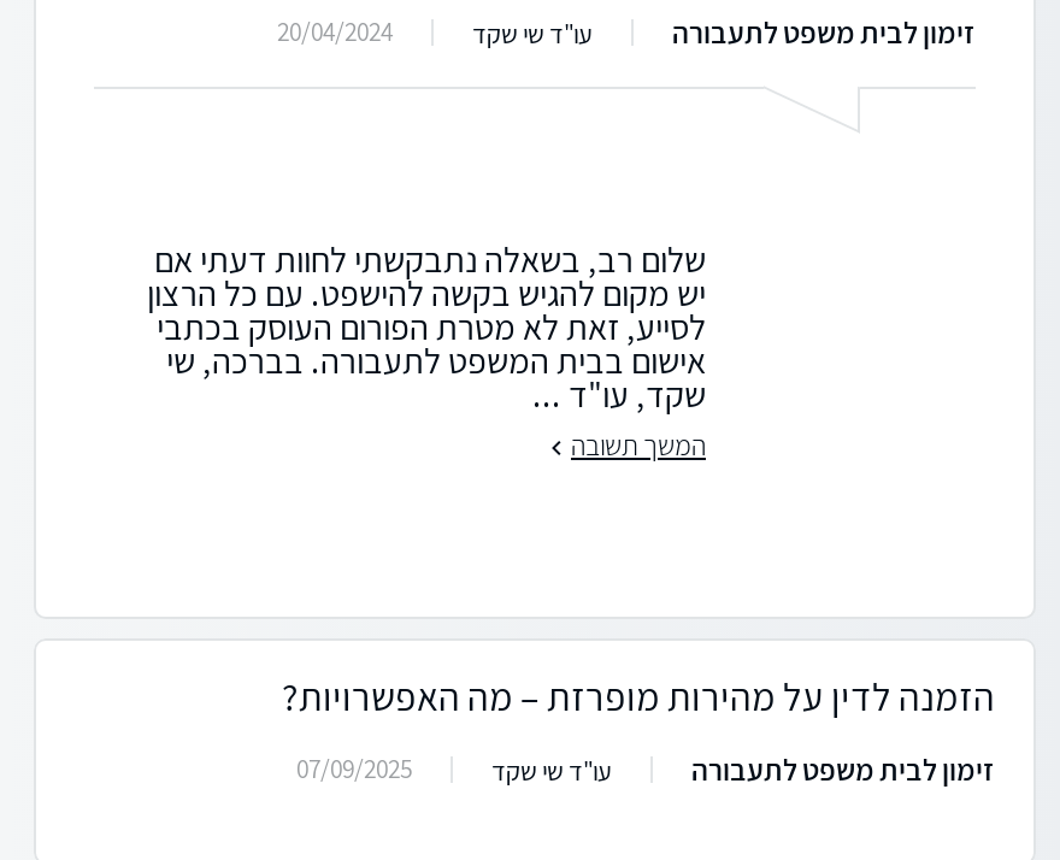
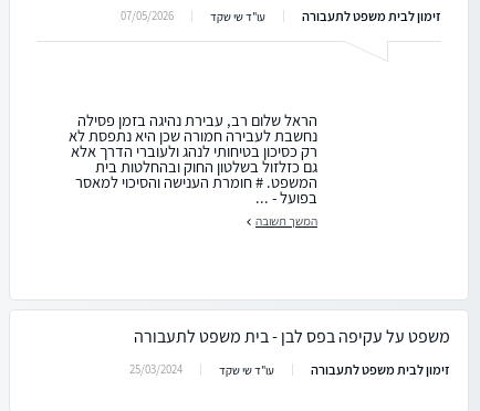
- 20/04/2024
+ 07/05/2026

- שלום רב, בשאלה נתבקשתי לחוות דעתי אם
- יש מקום להגיש בקשה להישפט. עם כל הרצון
- לסייע, זאת לא מטרת הפורום העוסק בכתבי
- אישום בבית המשפט לתעבורה. בברכה, שי
- שקד, עו"ד ...
+ הראל שלום רב, עבירת נהיגה בזמן פסילה
+ נחשבת לעבירה חמורה שכן היא נתפסת לא
+ רק כסיכון בטיחותי לנהג ולעוברי הדרך אלא
+ גם כזלזול בשלטון החוק ובהחלטות בית
+ המשפט. # חומרת הענישה והסיכוי למאסר
+ בפועל - ...

- הזמנה לדין על מהירות מופרזת – מה האפשרויות?
+ משפט על עקיפה בפס לבן - בית משפט לתעבורה

- 07/09/2025
+ 25/03/2024
